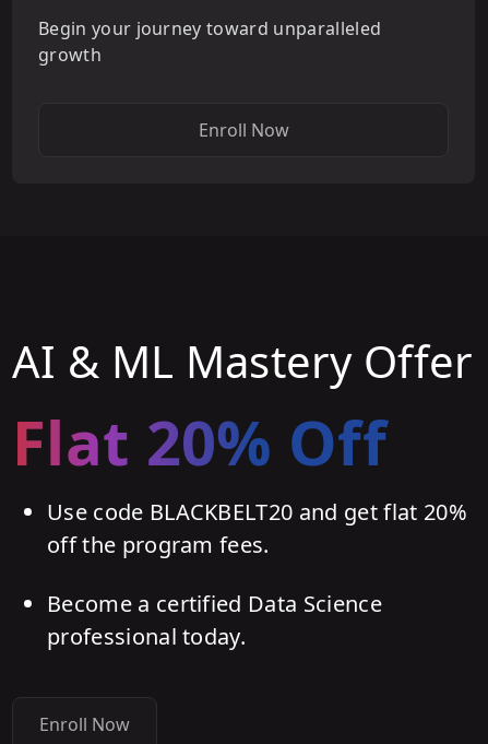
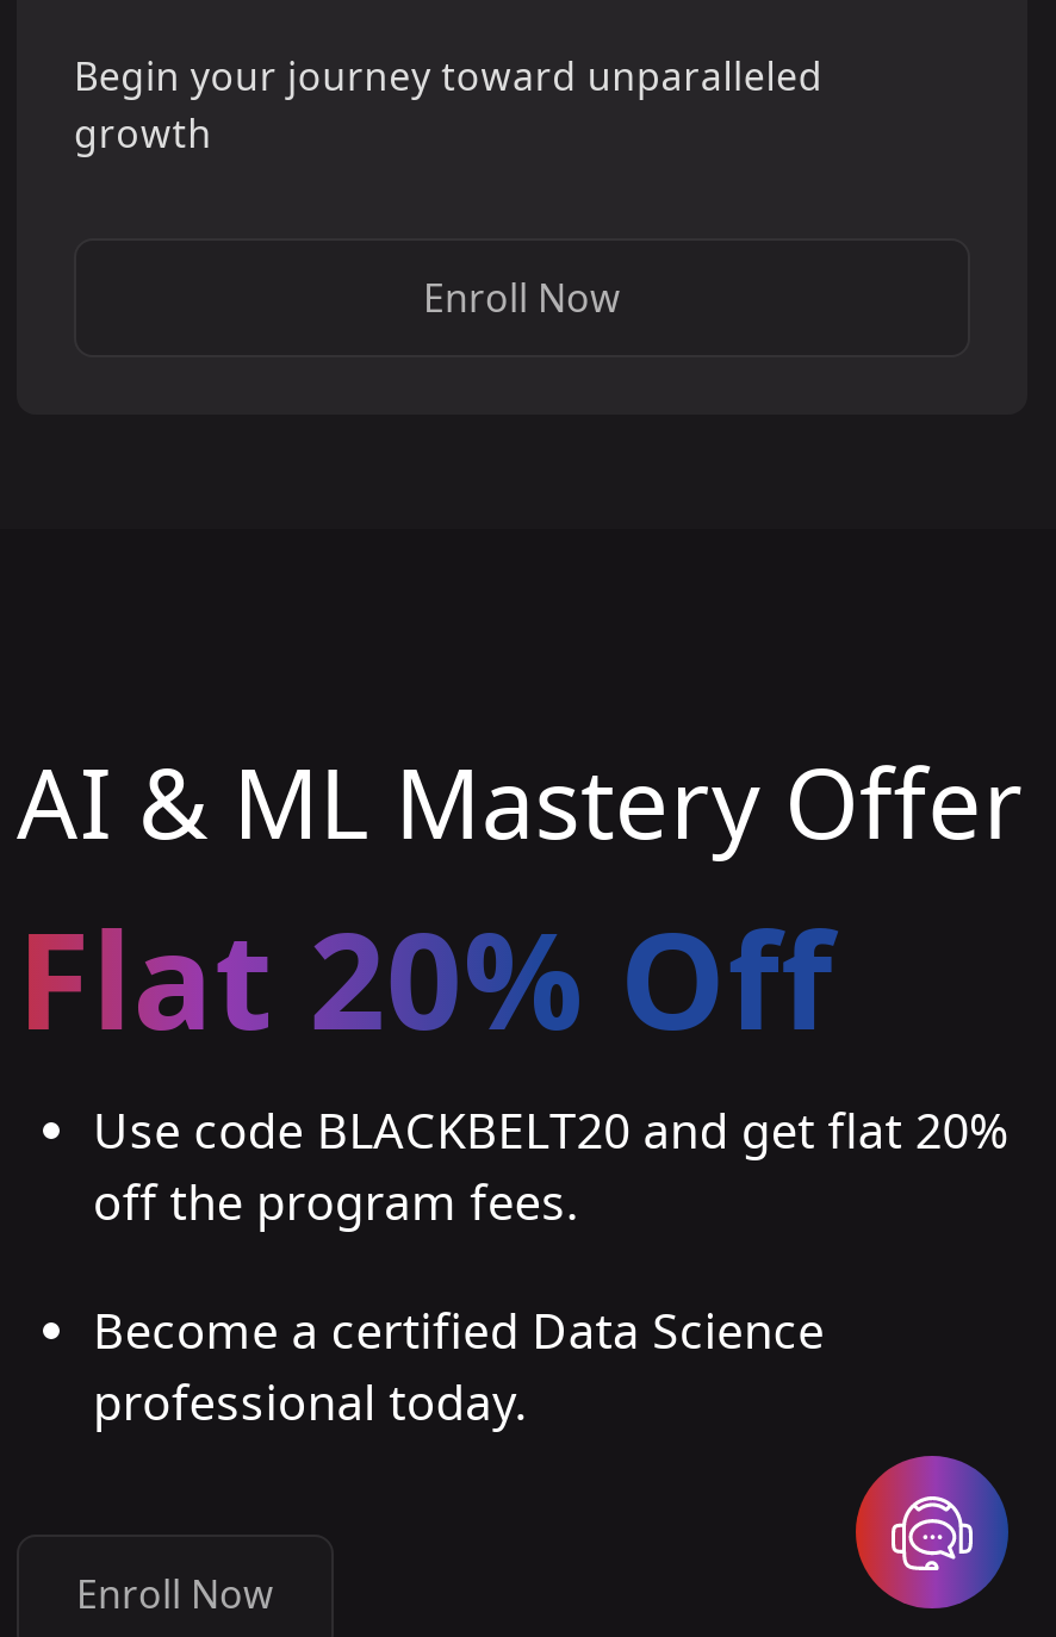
+ [image]
